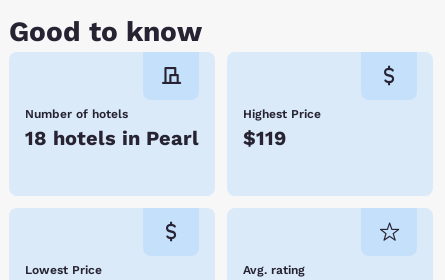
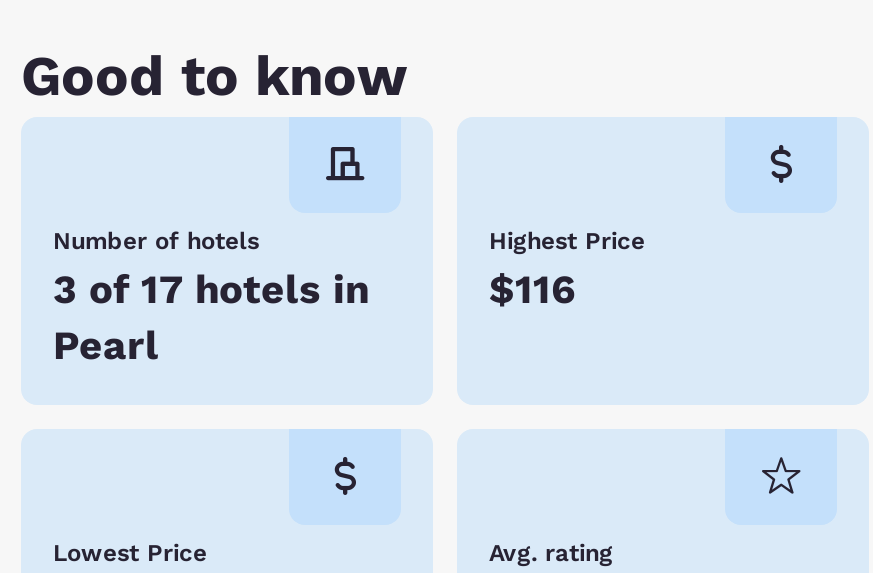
- 18 hotels in Pearl
+ 3 of 17 hotels in
+ Pearl

- $119
+ $116
